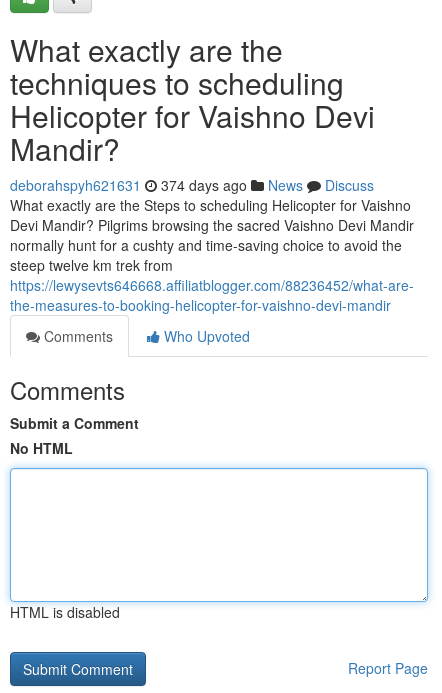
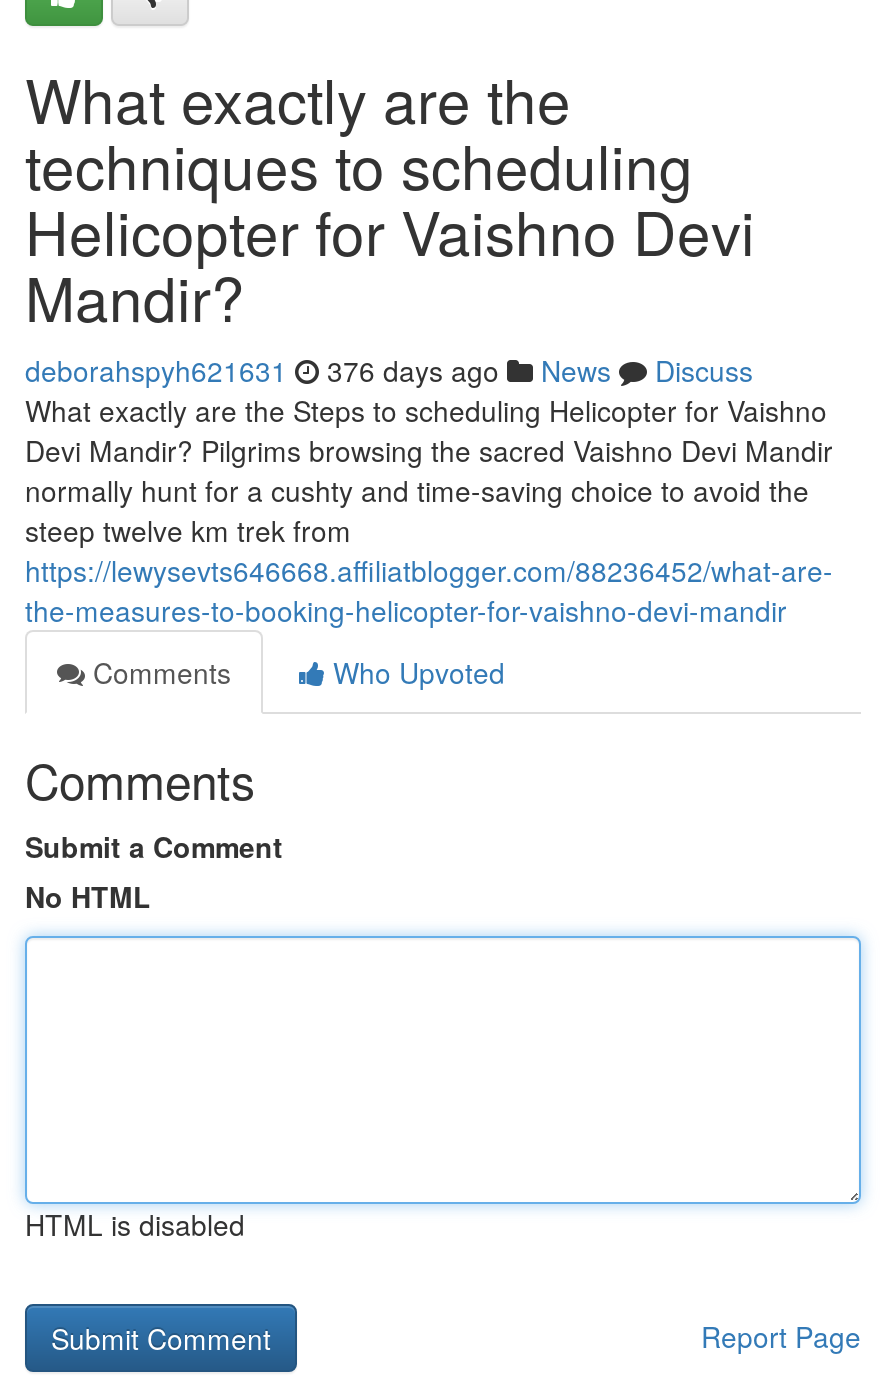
- deborahspyh621631 374 days ago News Discuss
+ deborahspyh621631 376 days ago News Discuss
